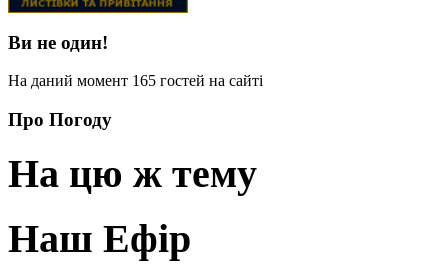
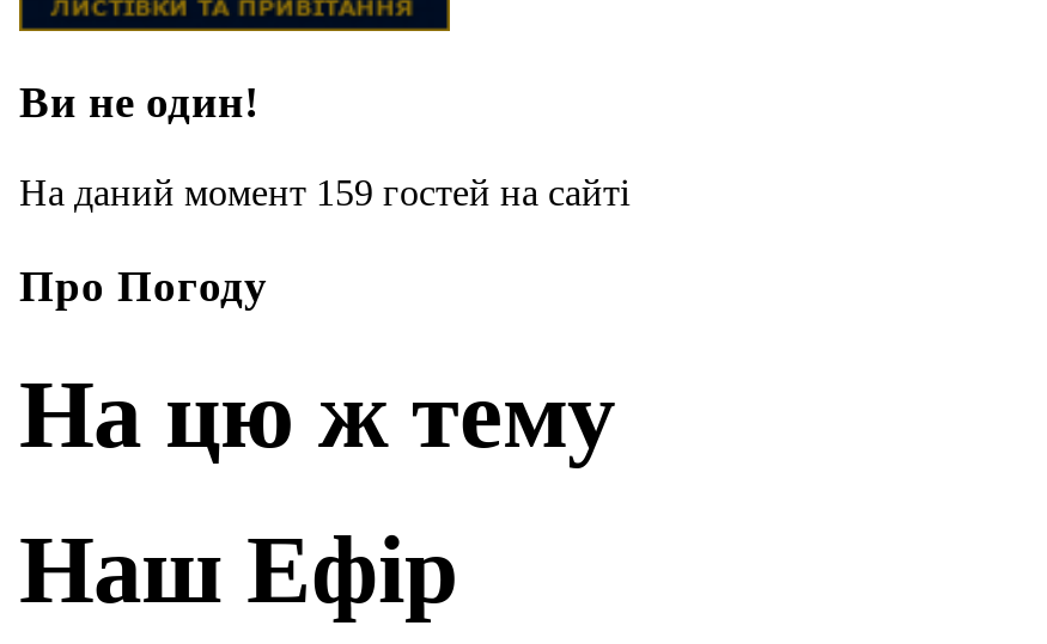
- На даний момент 165 гостей на сайті
+ На даний момент 159 гостей на сайті
